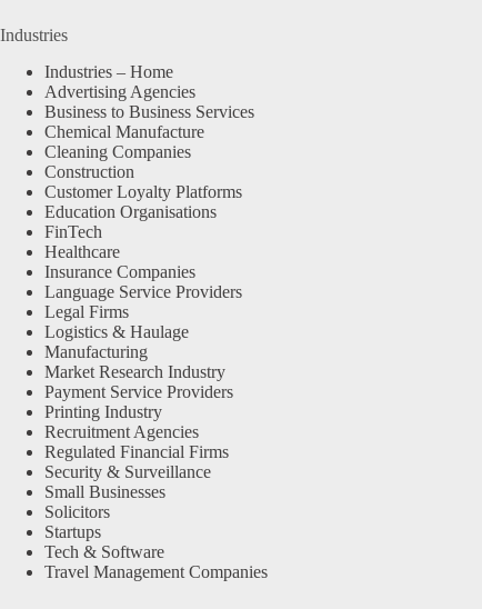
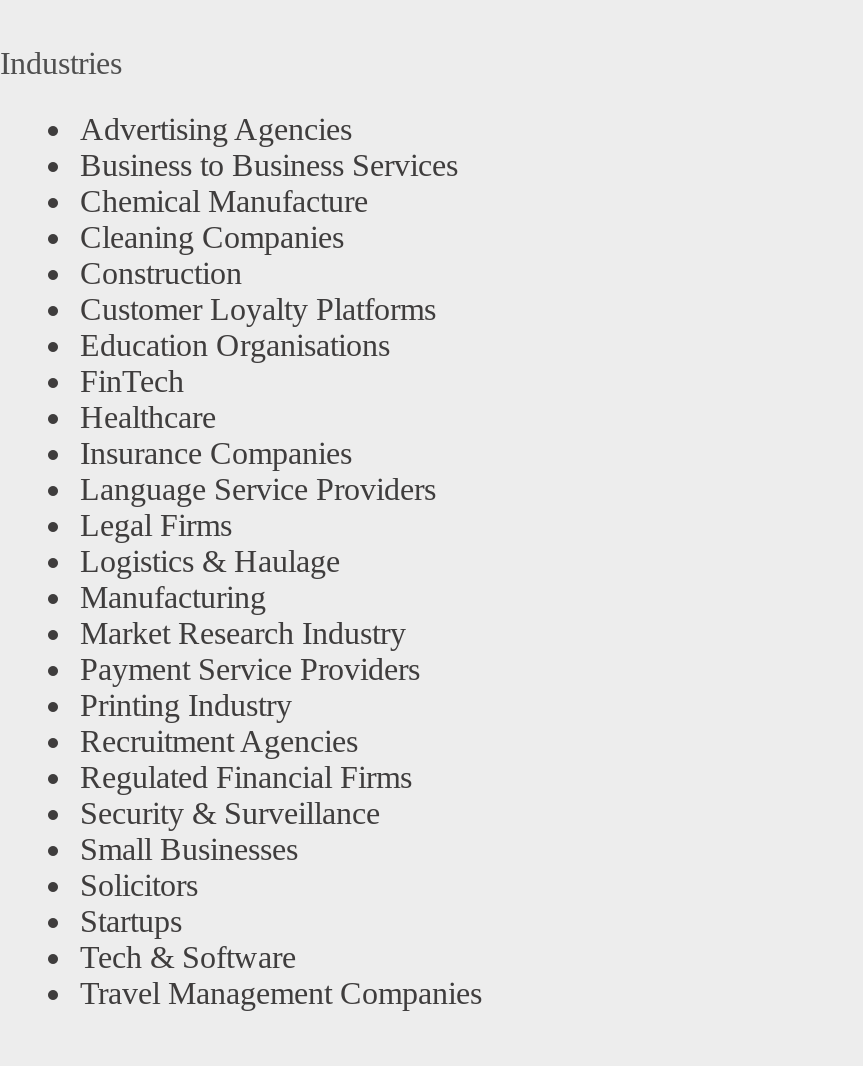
- Industries – Home
